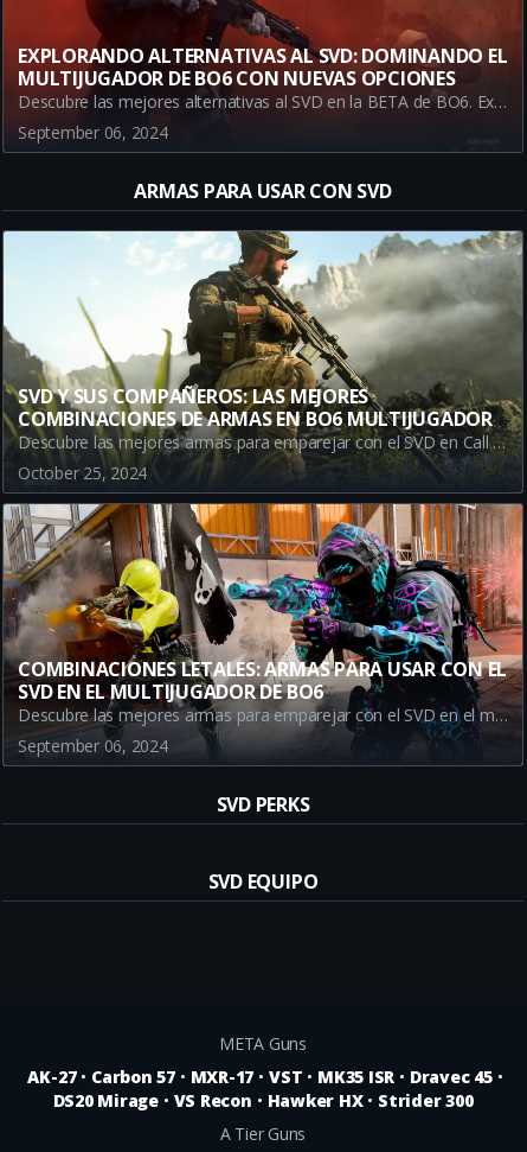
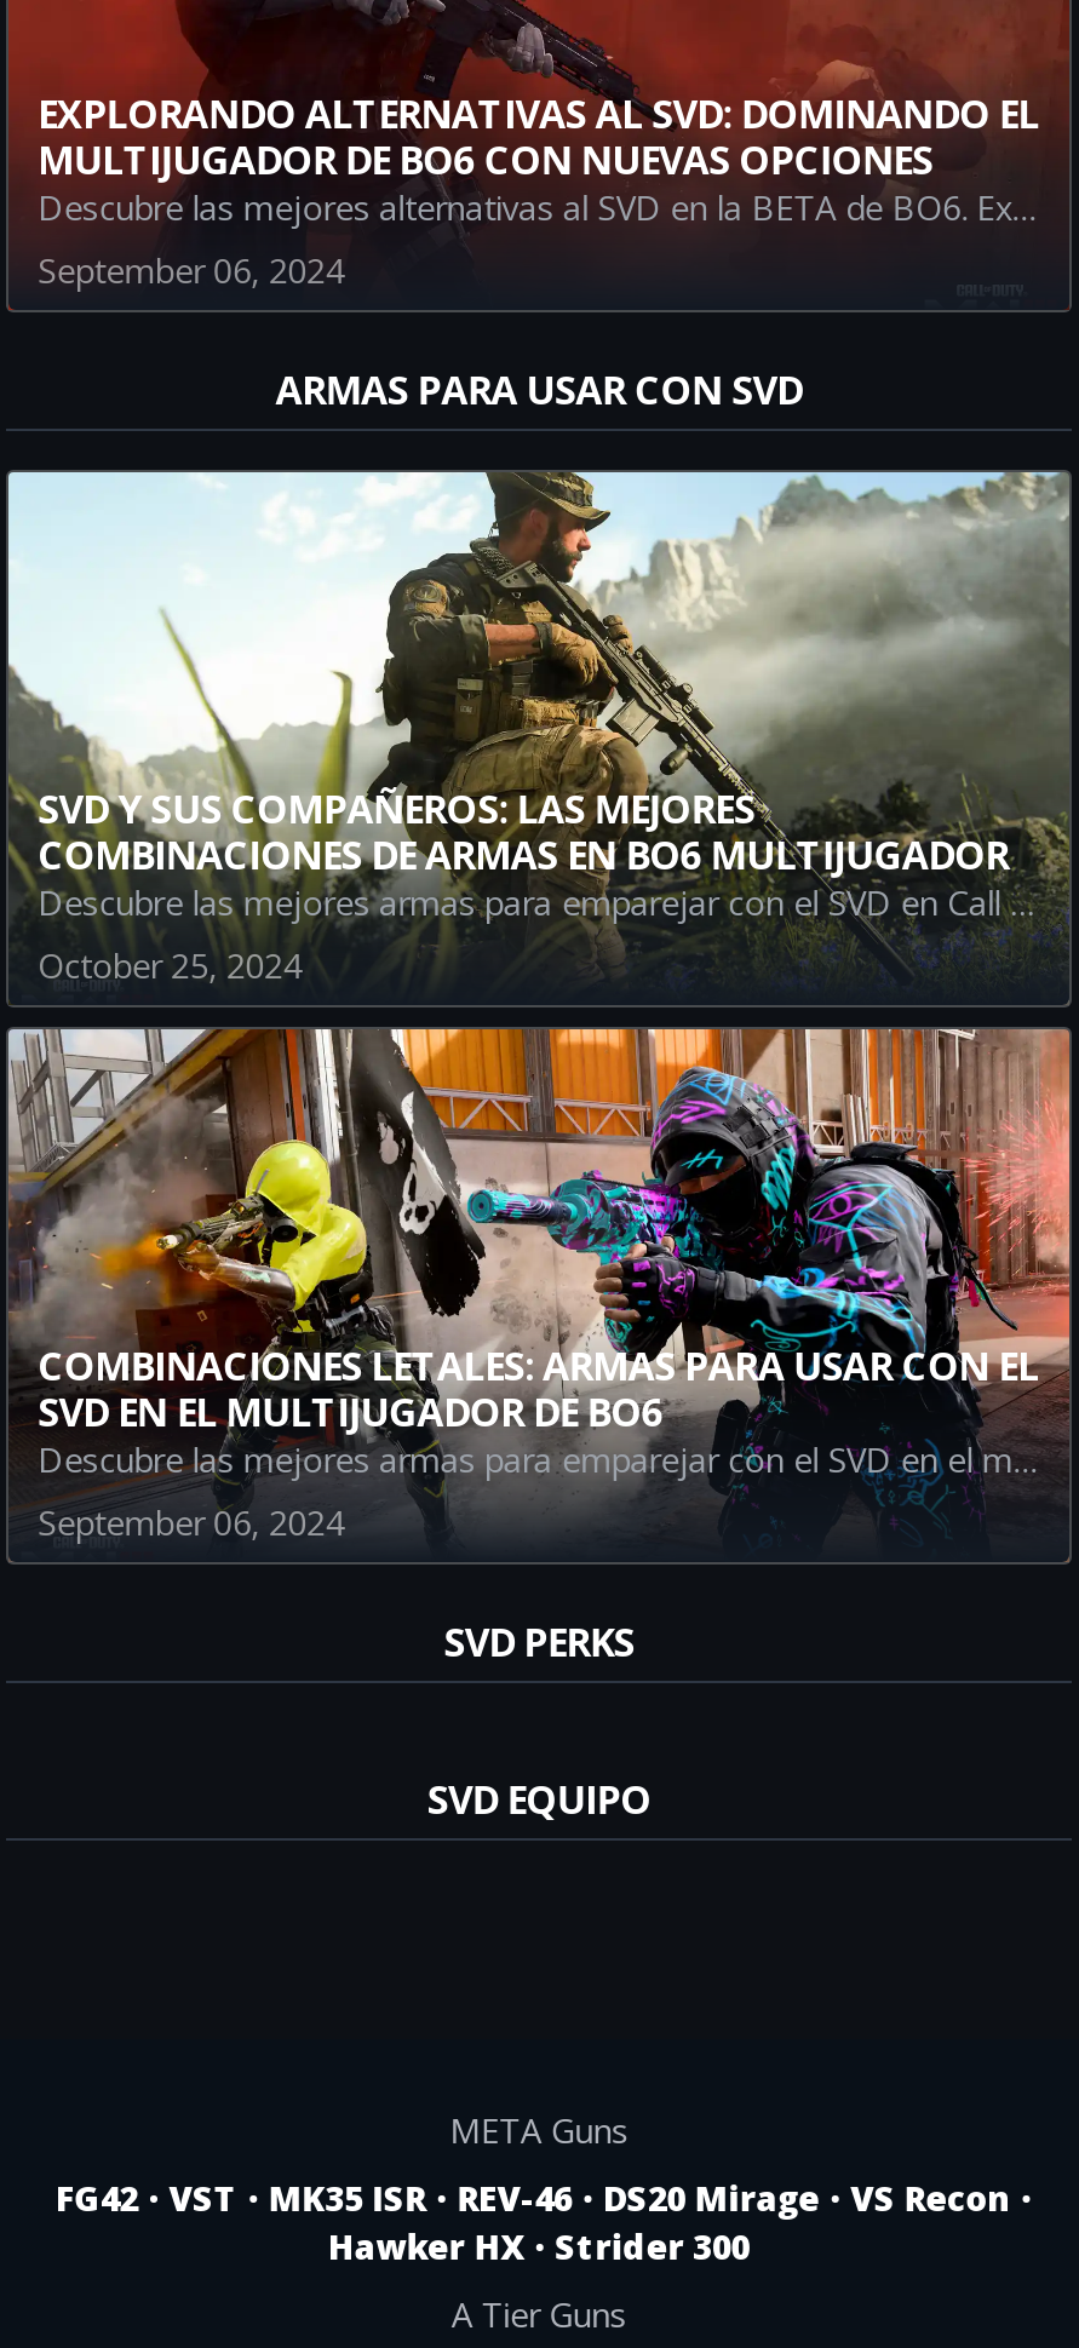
- AK-27 • Carbon 57 • MXR-17 • VST • MK35 ISR • Dravec 45 •
- DS20 Mirage • VS Recon • Hawker HX • Strider 300
+ FG42 • VST • MK35 ISR • REV-46 • DS20 Mirage • VS Recon •
+ Hawker HX • Strider 300
